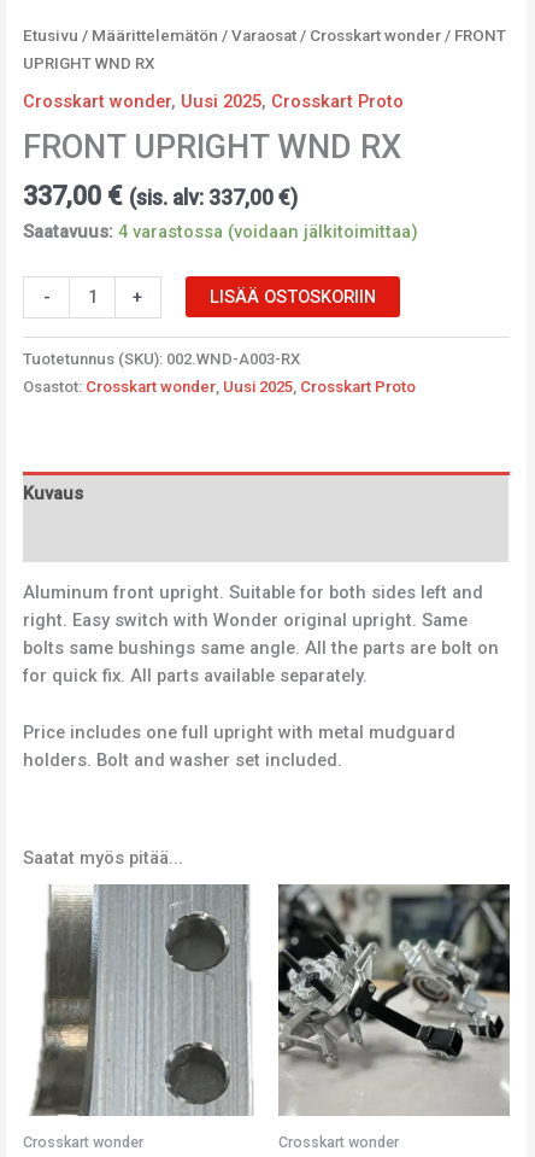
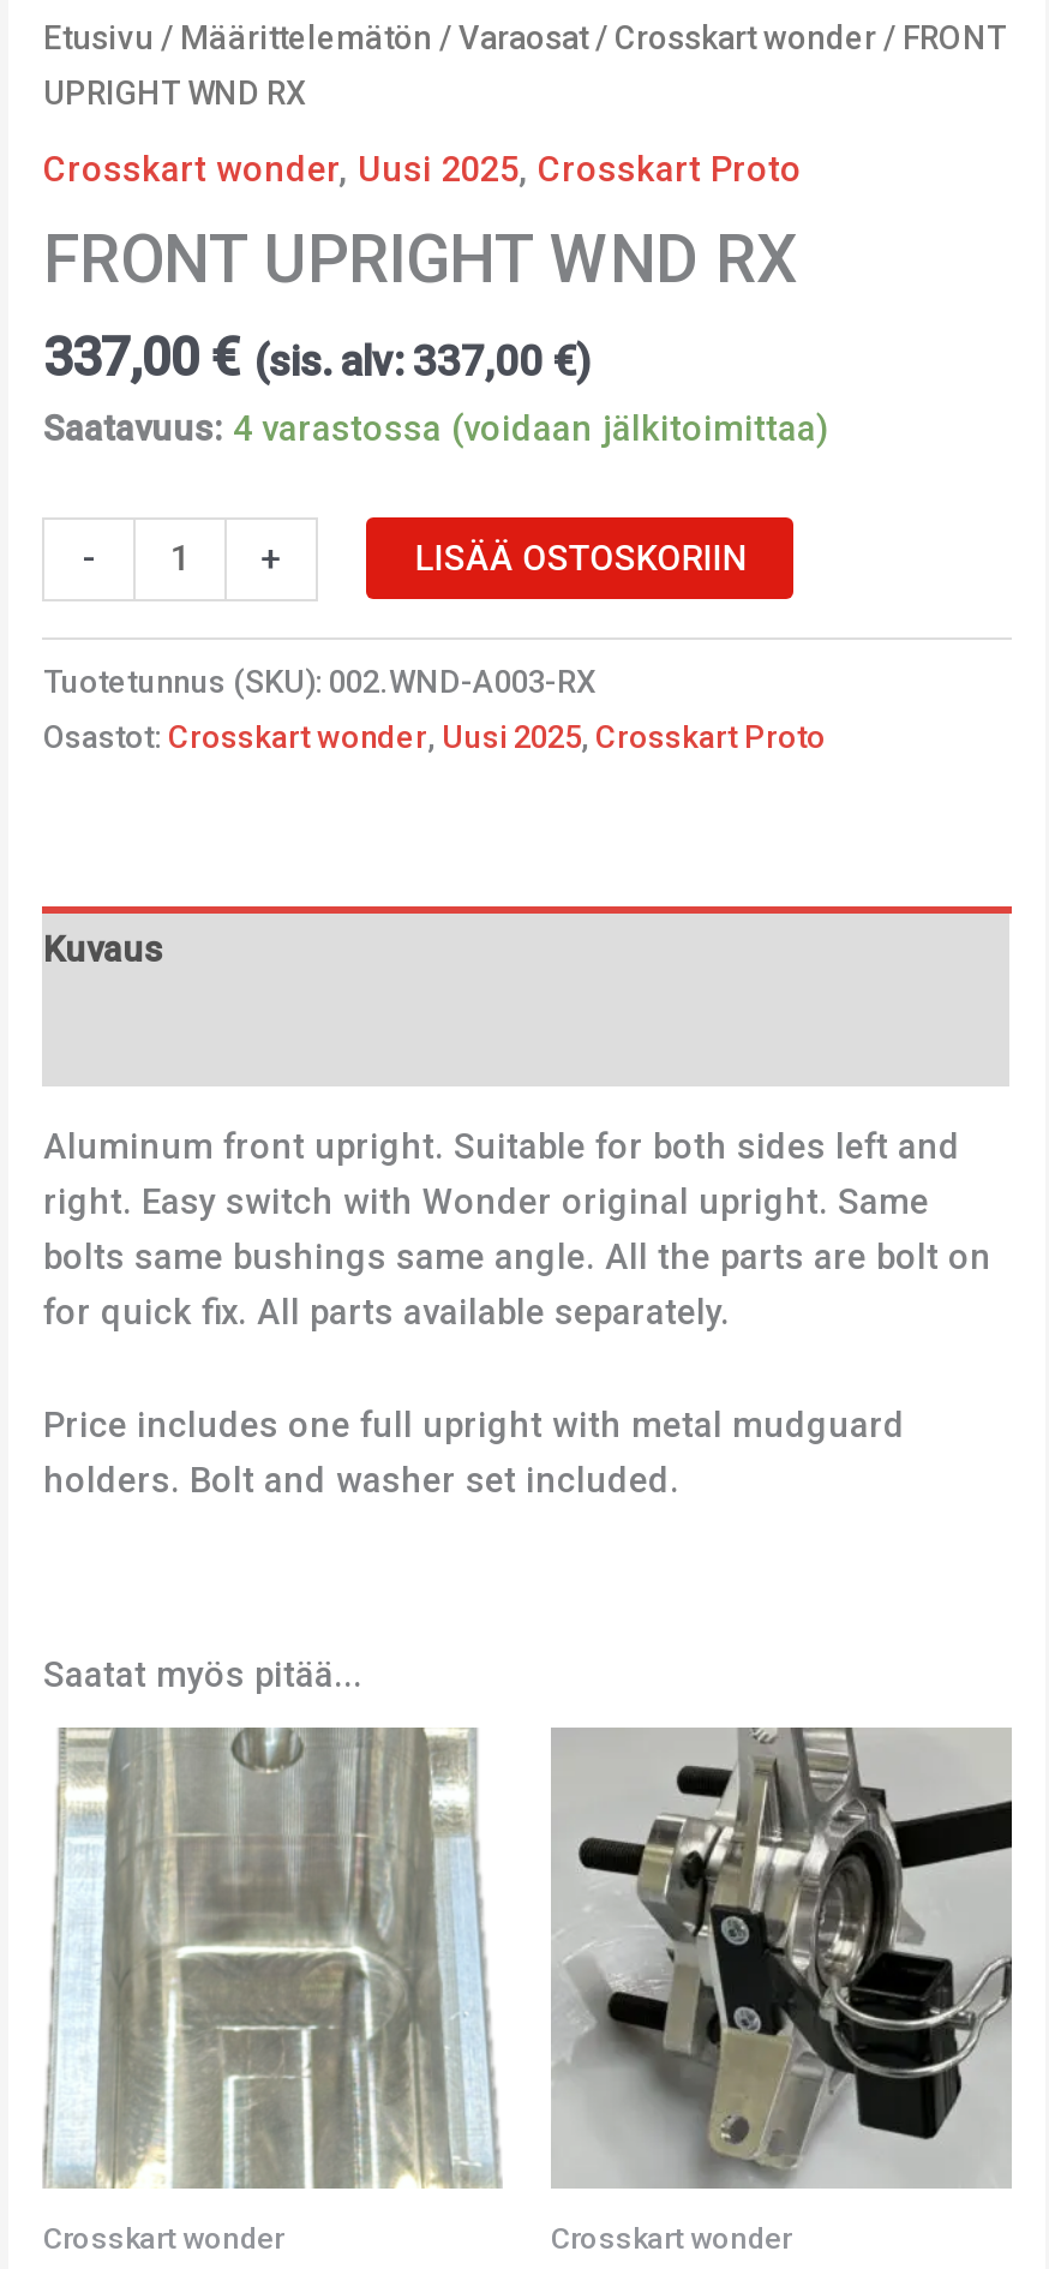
- [image]
+ [image]

- [image]
+ [image]
